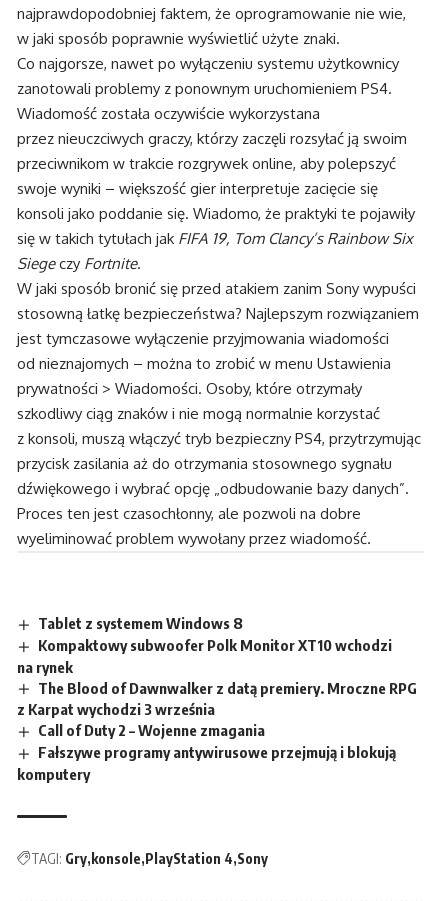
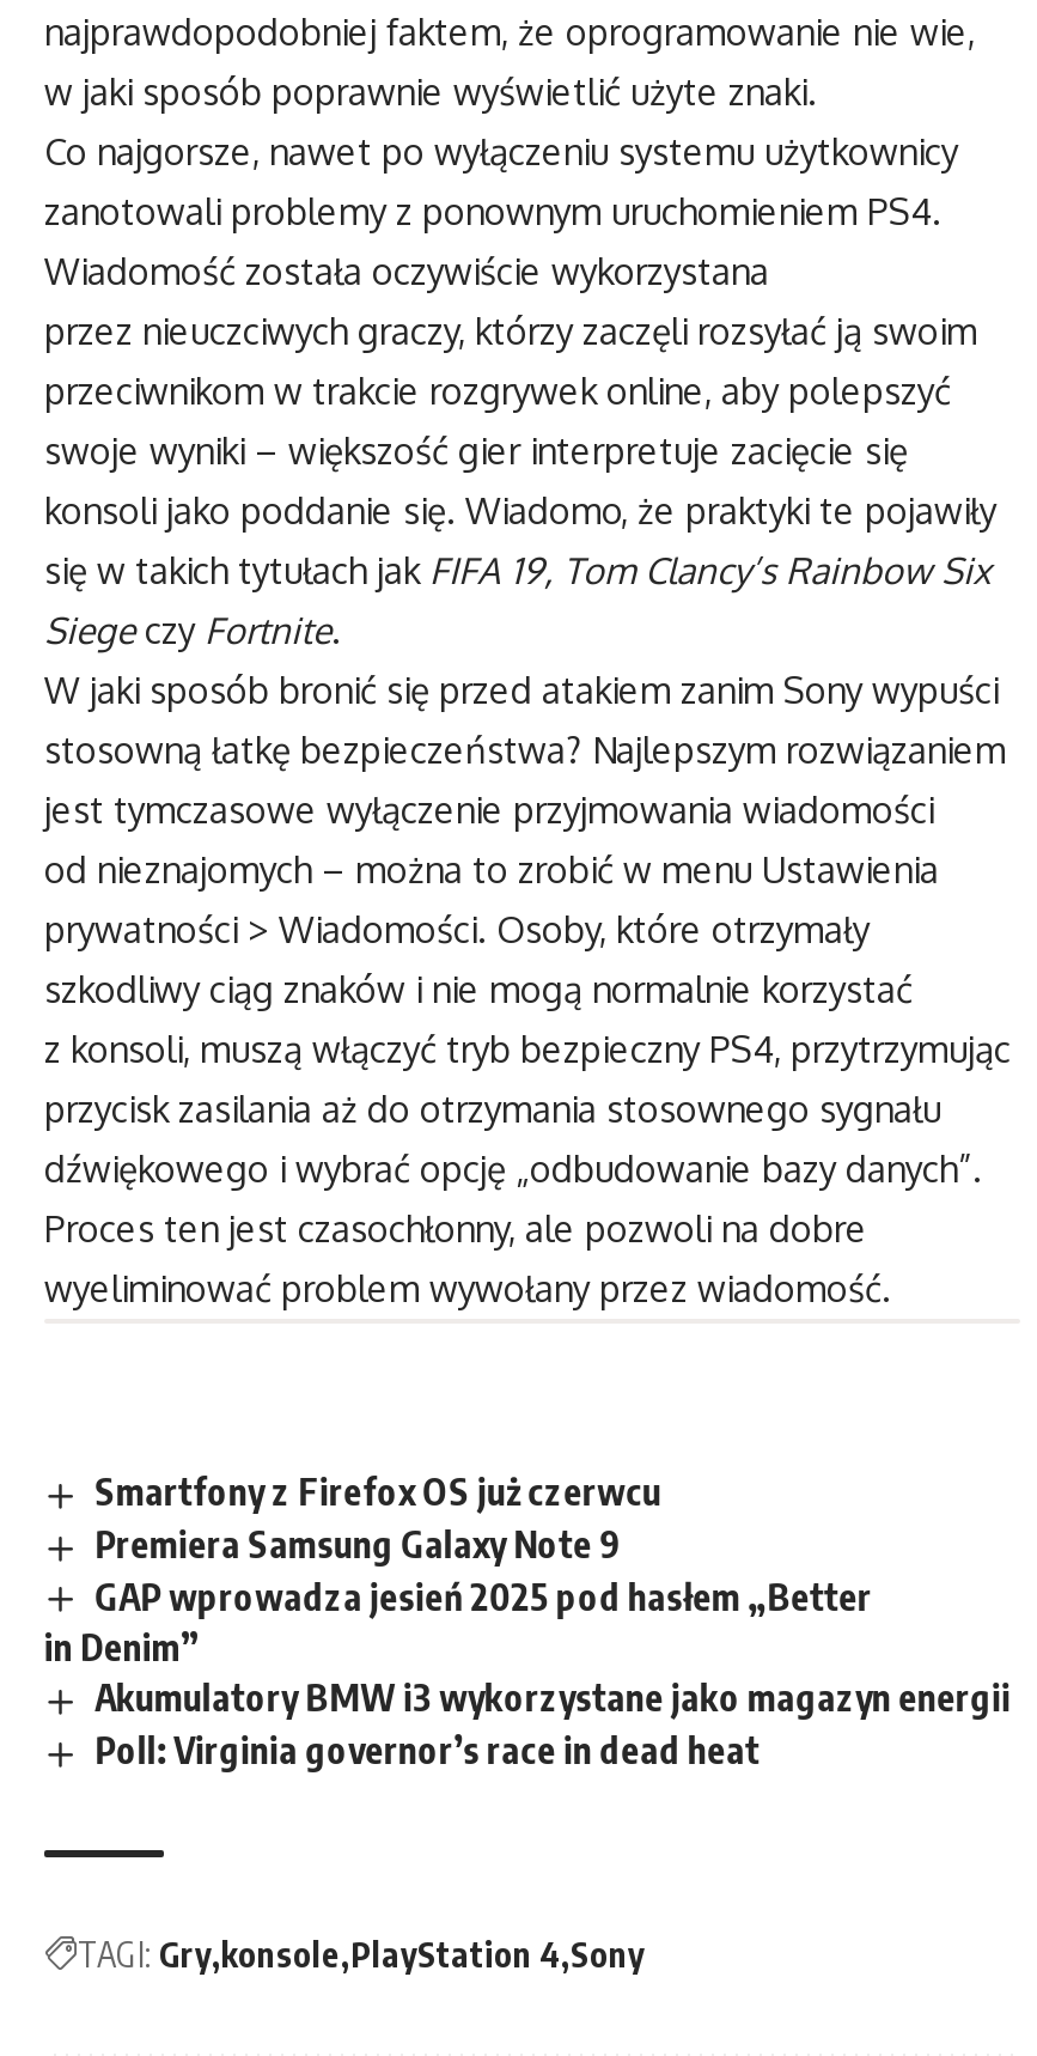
- Tablet z systemem Windows 8
- Kompaktowy subwoofer Polk Monitor XT10 wchodzi
- na rynek
- The Blood of Dawnwalker z datą premiery. Mroczne RPG
- z Karpat wychodzi 3 września
- Call of Duty 2 – Wojenne zmagania
- Fałszywe programy antywirusowe przejmują i blokują
- komputery
+ Smartfony z Firefox OS już czerwcu
+ Premiera Samsung Galaxy Note 9
+ GAP wprowadza jesień 2025 pod hasłem „Better
+ in Denim”
+ Akumulatory BMW i3 wykorzystane jako magazyn energii
+ Poll: Virginia governor’s race in dead heat
